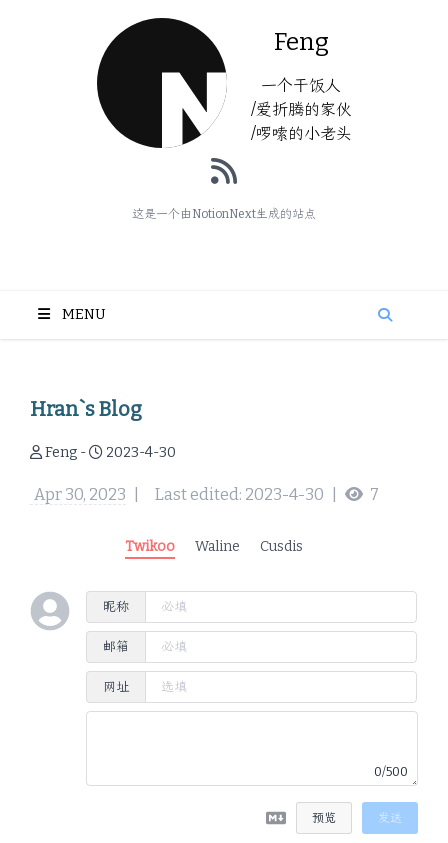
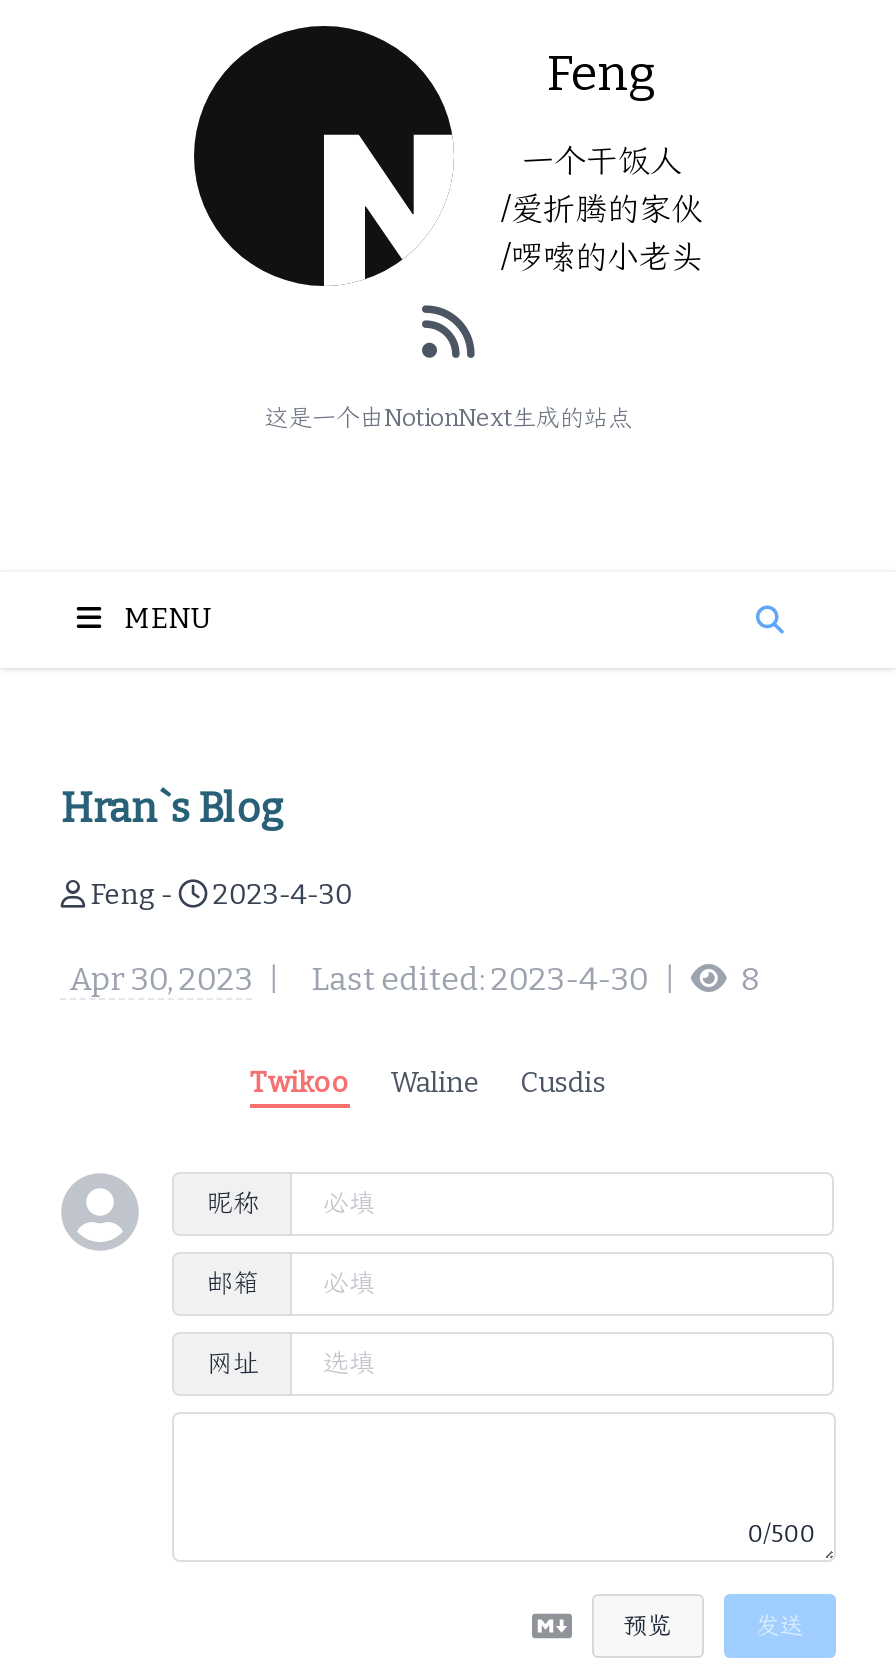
- 7
+ 8
